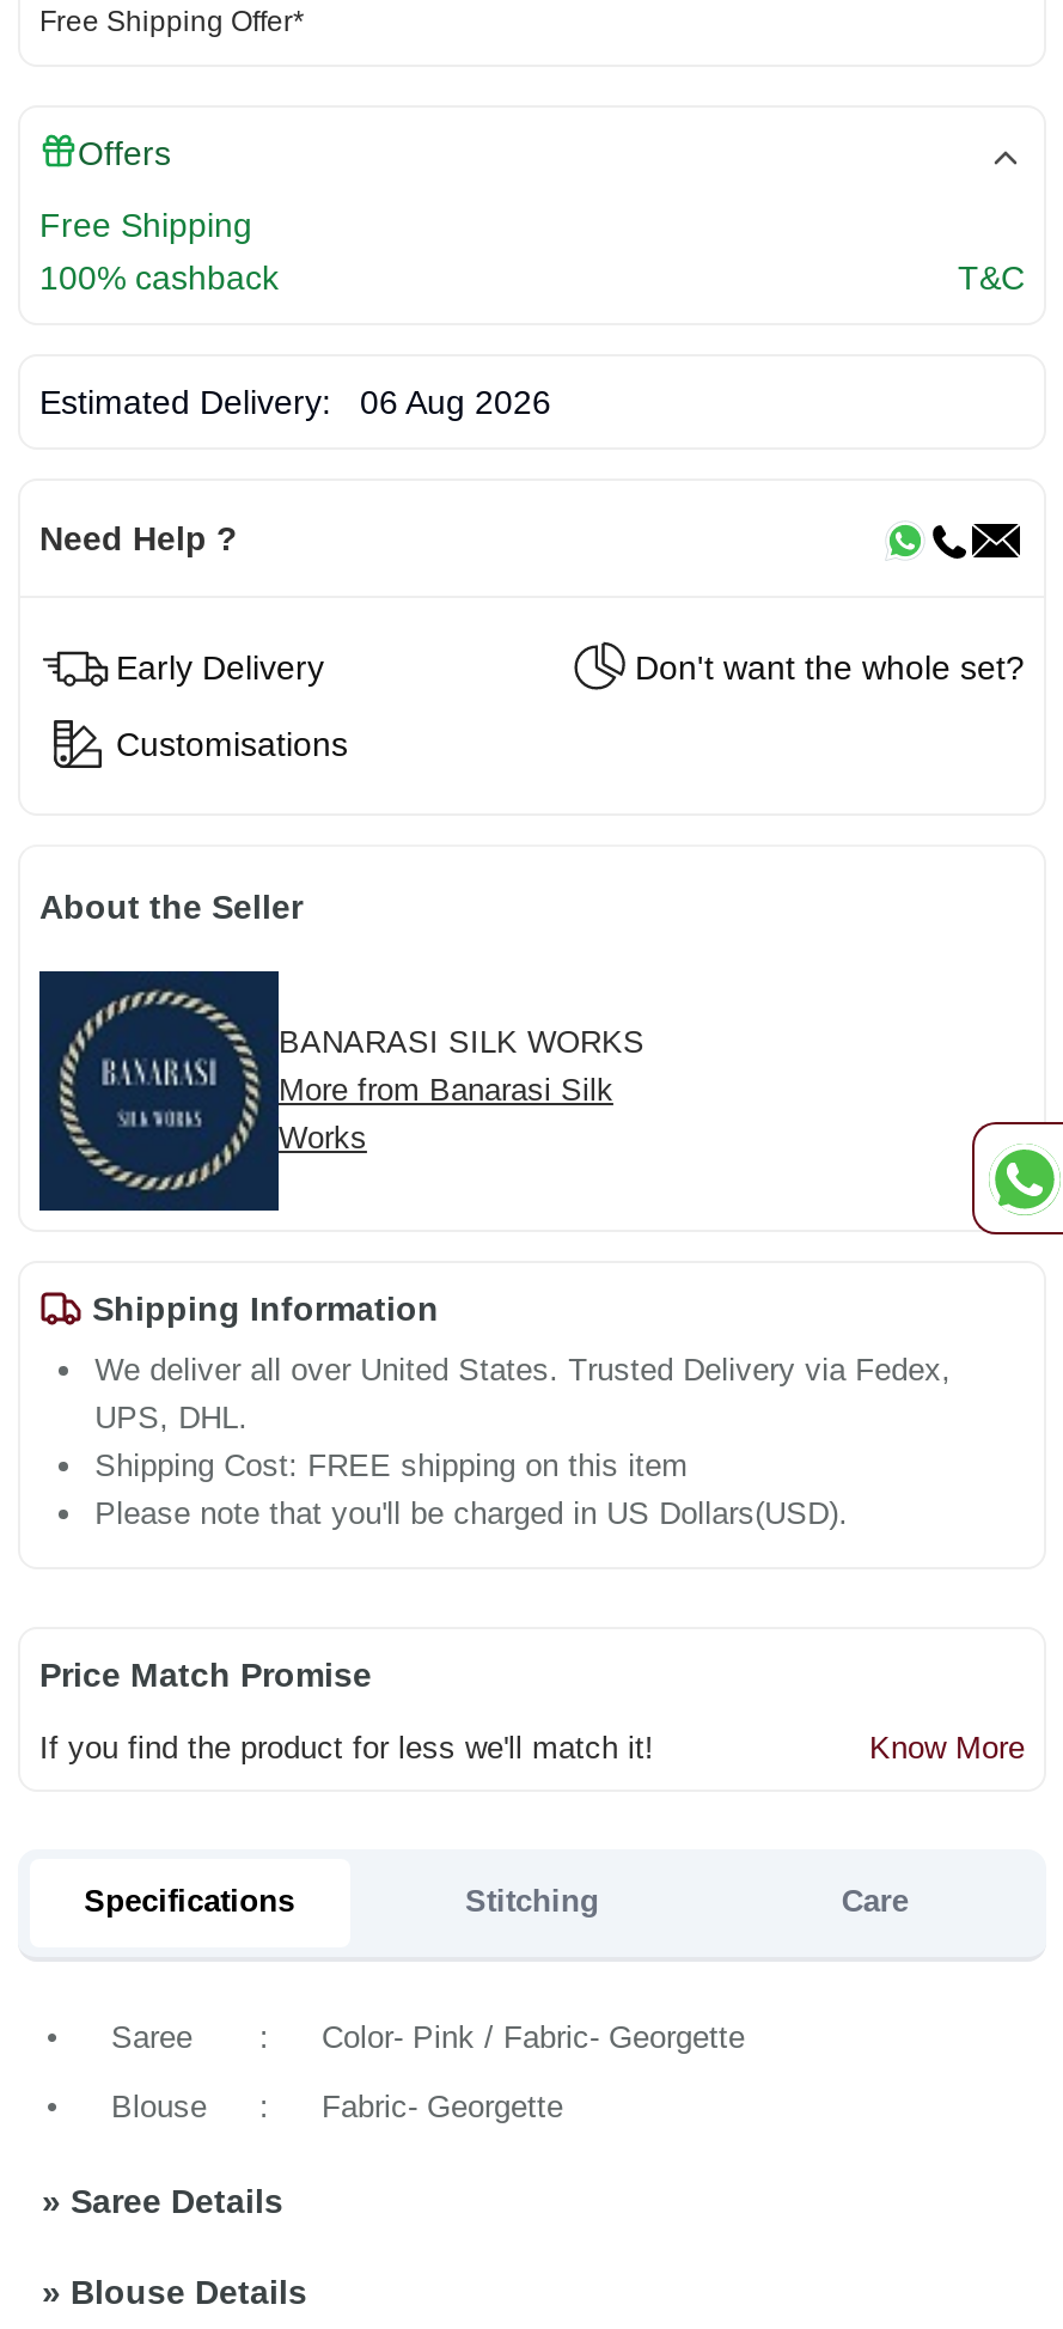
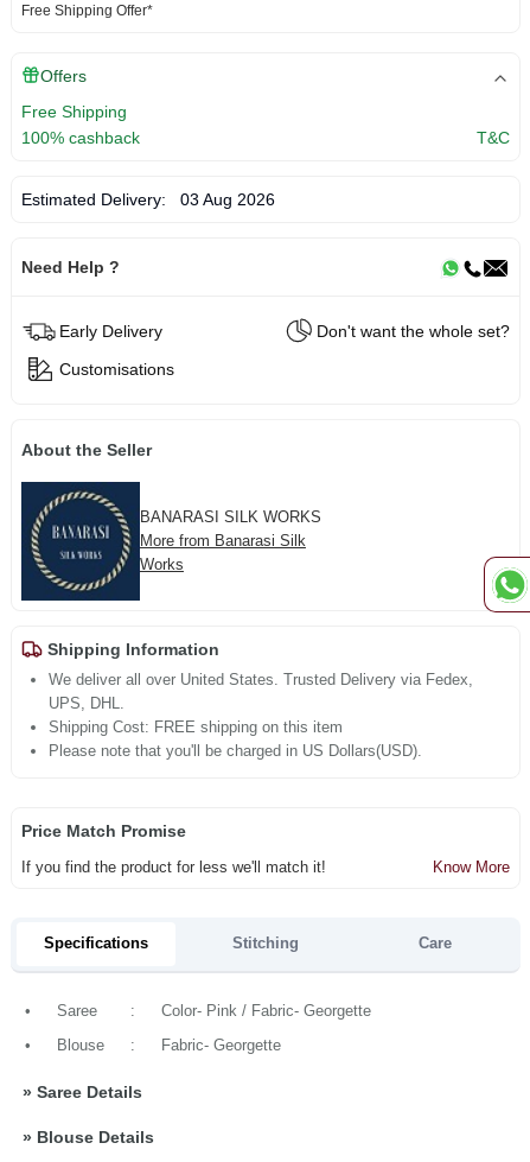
- Estimated Delivery: 06 Aug 2026
+ Estimated Delivery: 03 Aug 2026
